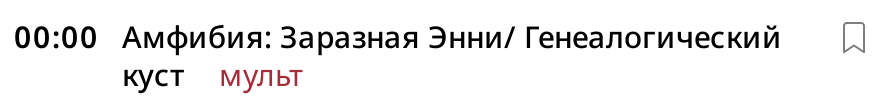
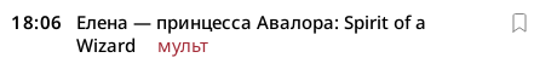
- 00:00 Амфибия: Заразная Энни/ Генеалогический
- куст
+ 18:06 Елена — принцесса Авалора: Spirit of a
+ Wizard
